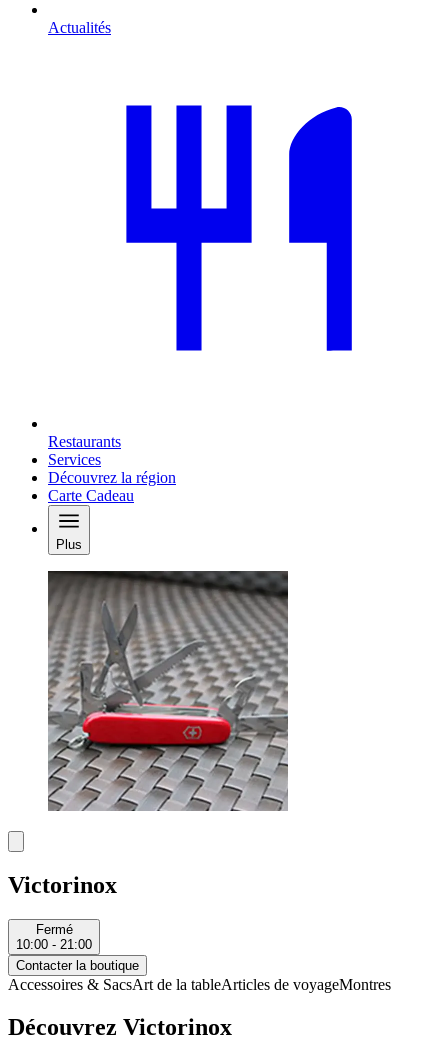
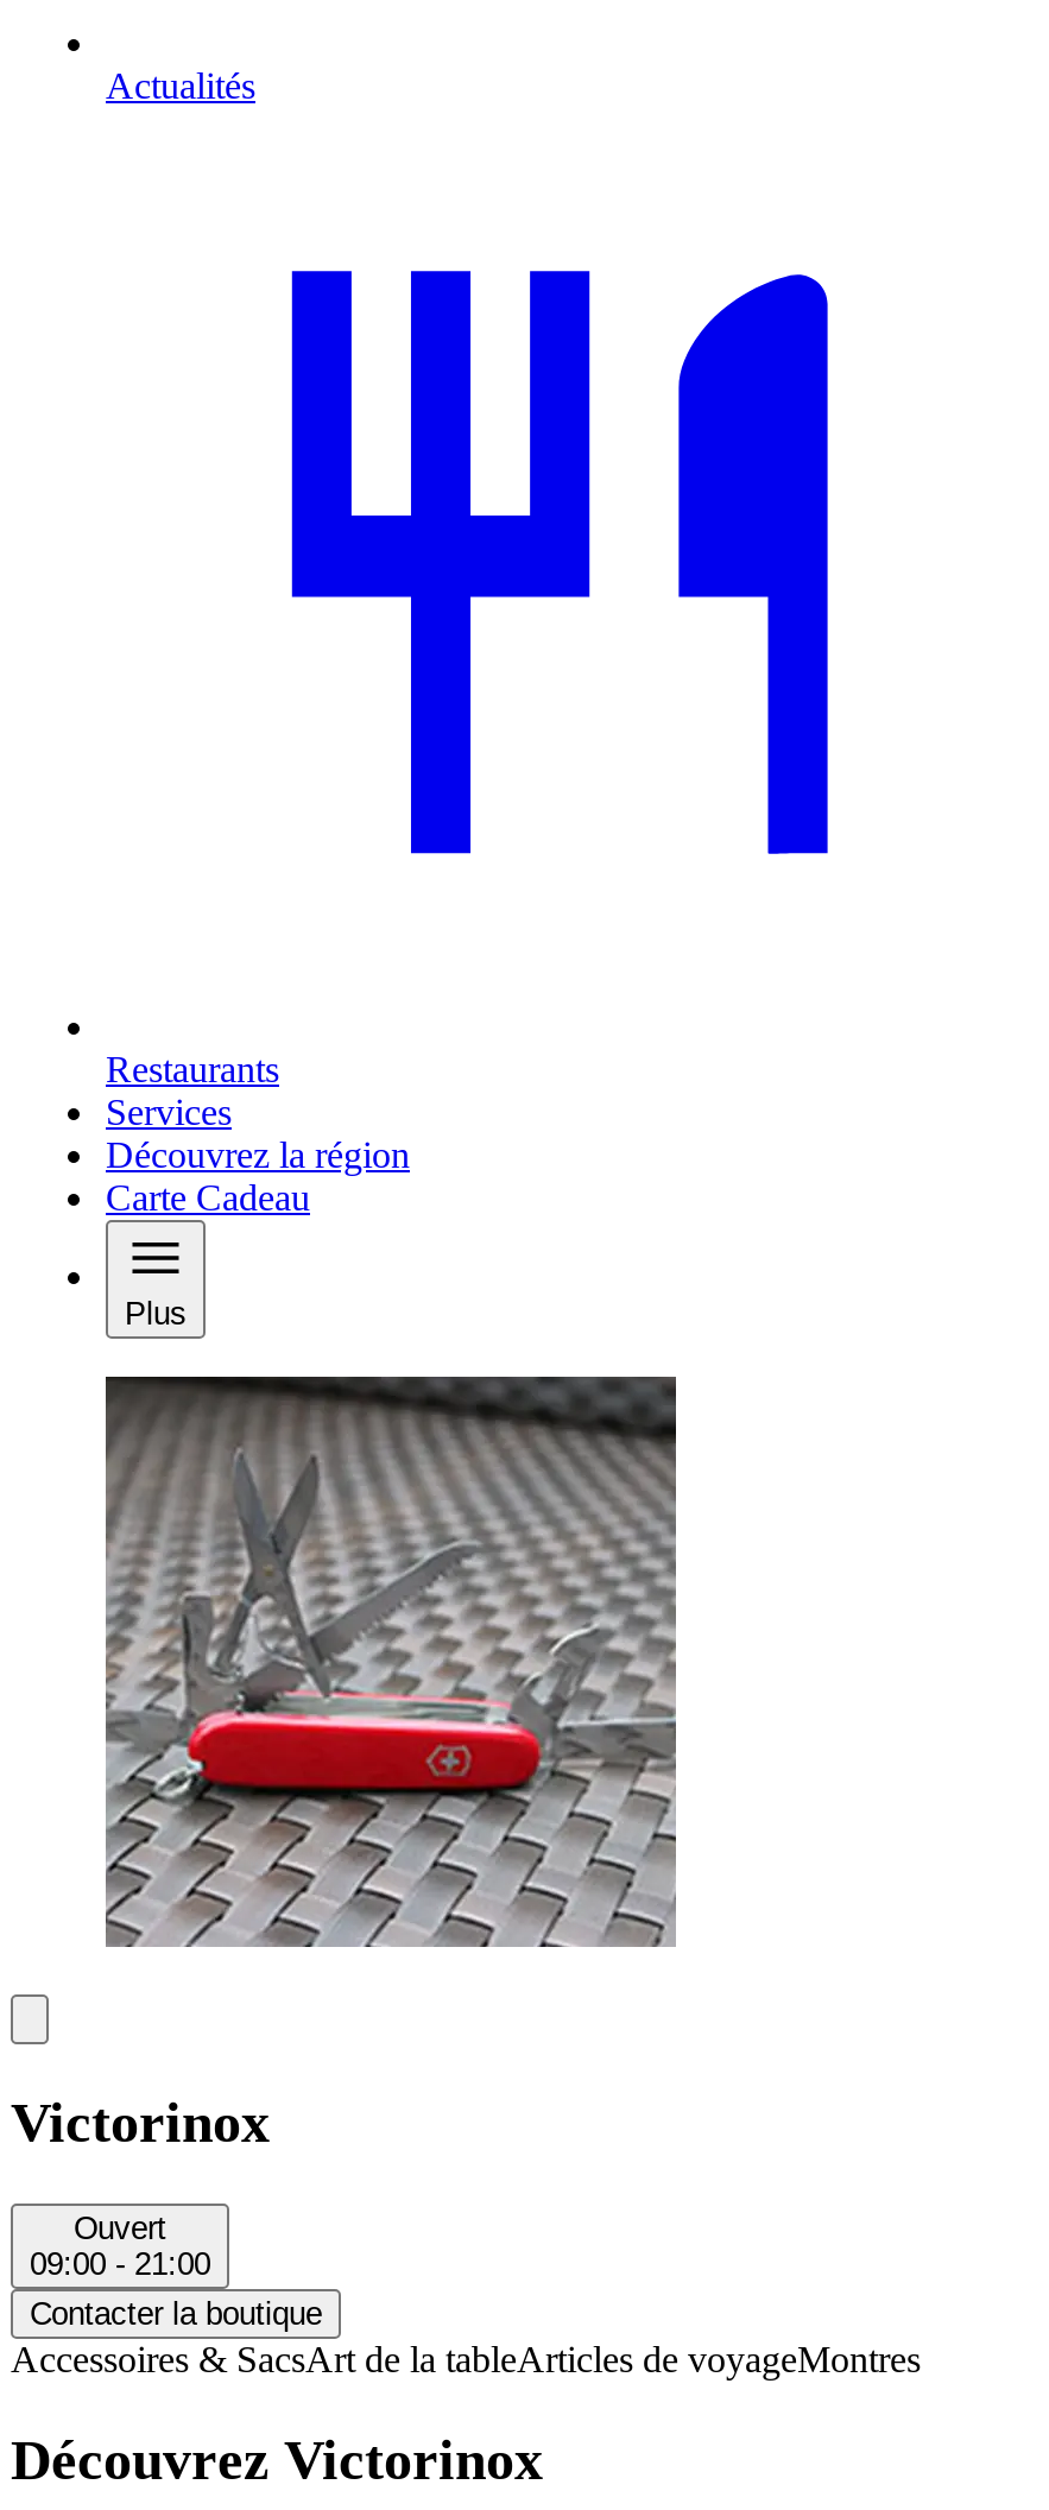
- Fermé
- 10:00 - 21:00
+ Ouvert
+ 09:00 - 21:00
